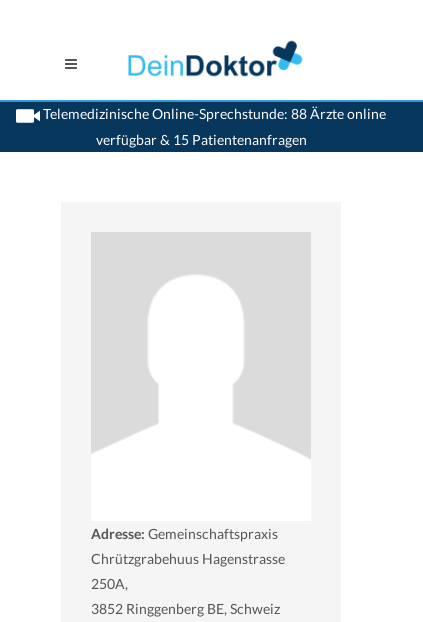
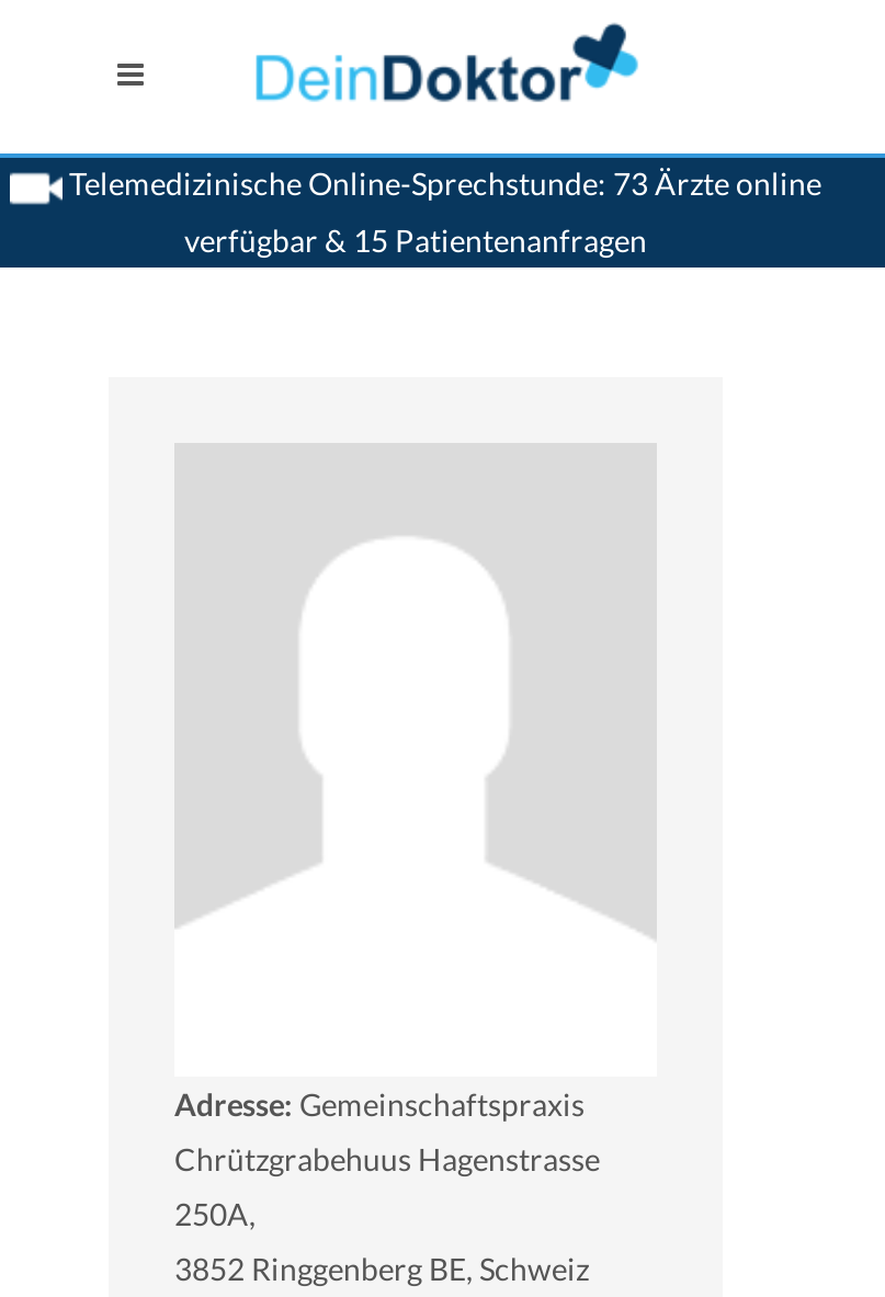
- Telemedizinische Online-Sprechstunde: 88 Ärzte online
+ Telemedizinische Online-Sprechstunde: 73 Ärzte online
